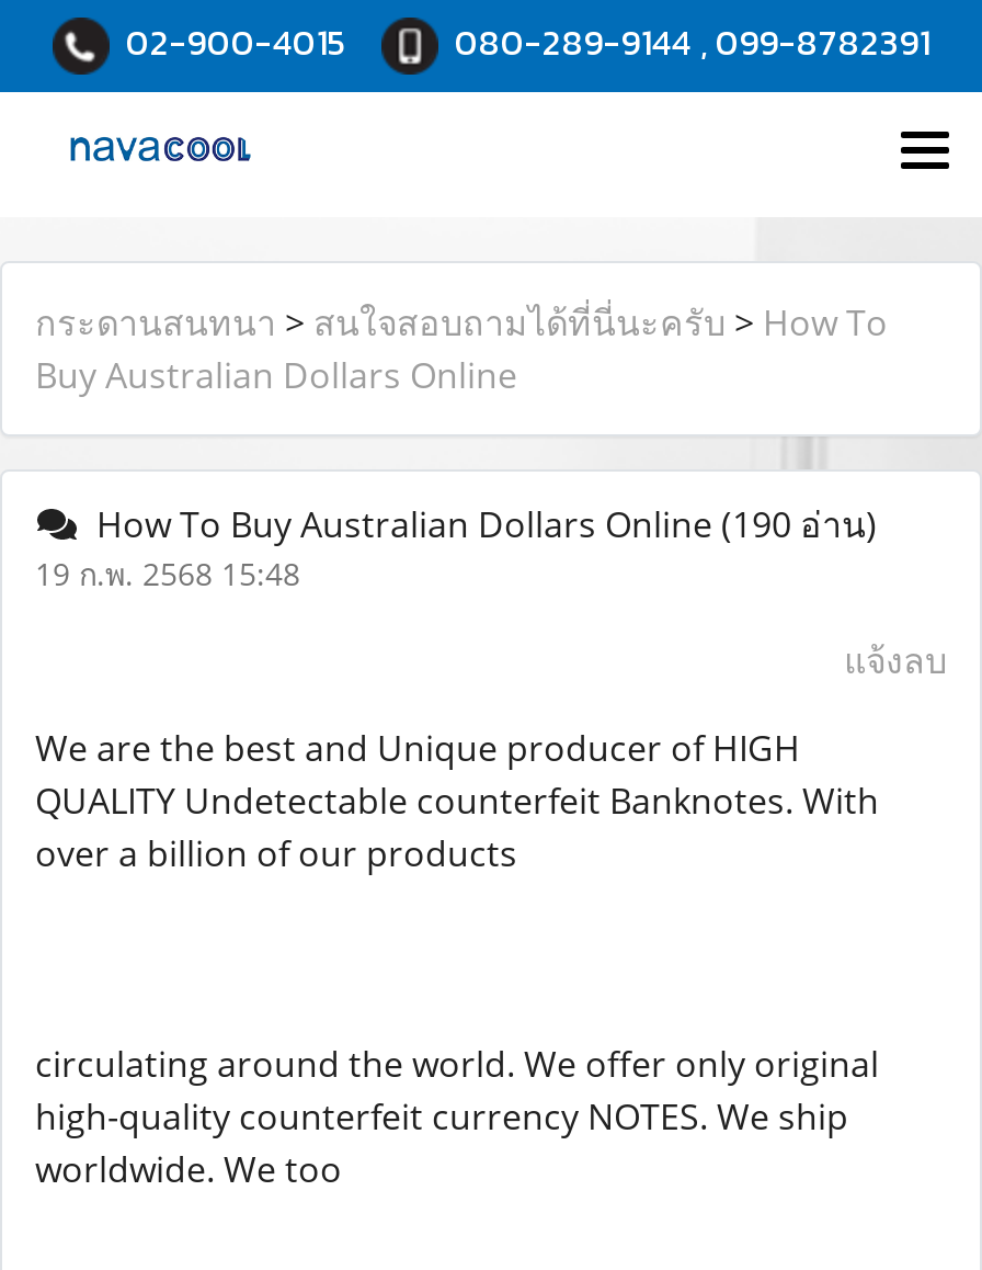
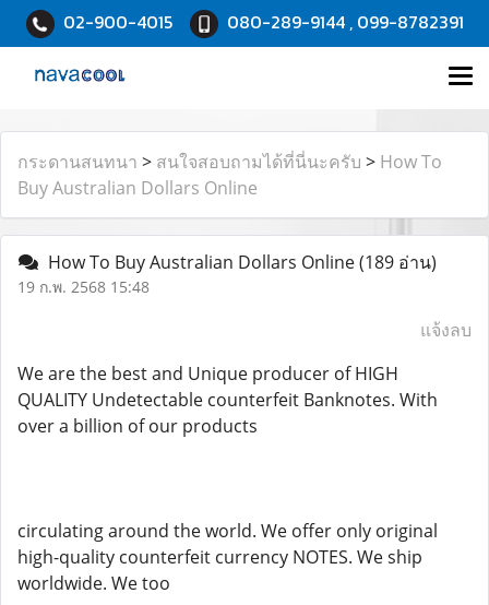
- How To Buy Australian Dollars Online (190 อ่าน)
+ How To Buy Australian Dollars Online (189 อ่าน)
